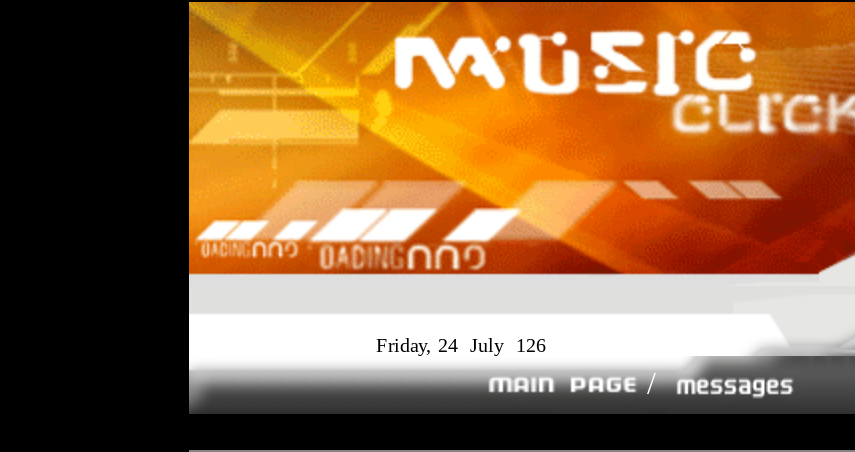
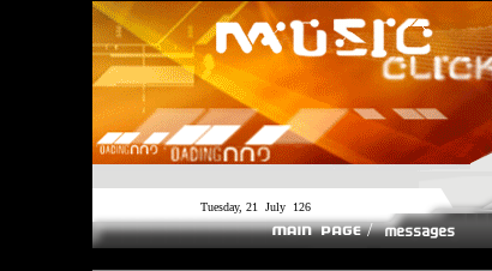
- Friday, 24 July 126
+ Tuesday, 21 July 126
